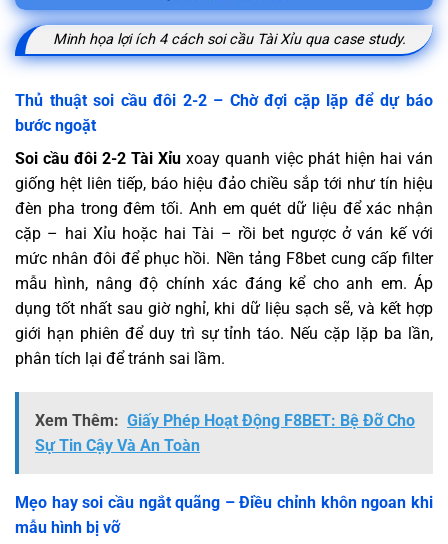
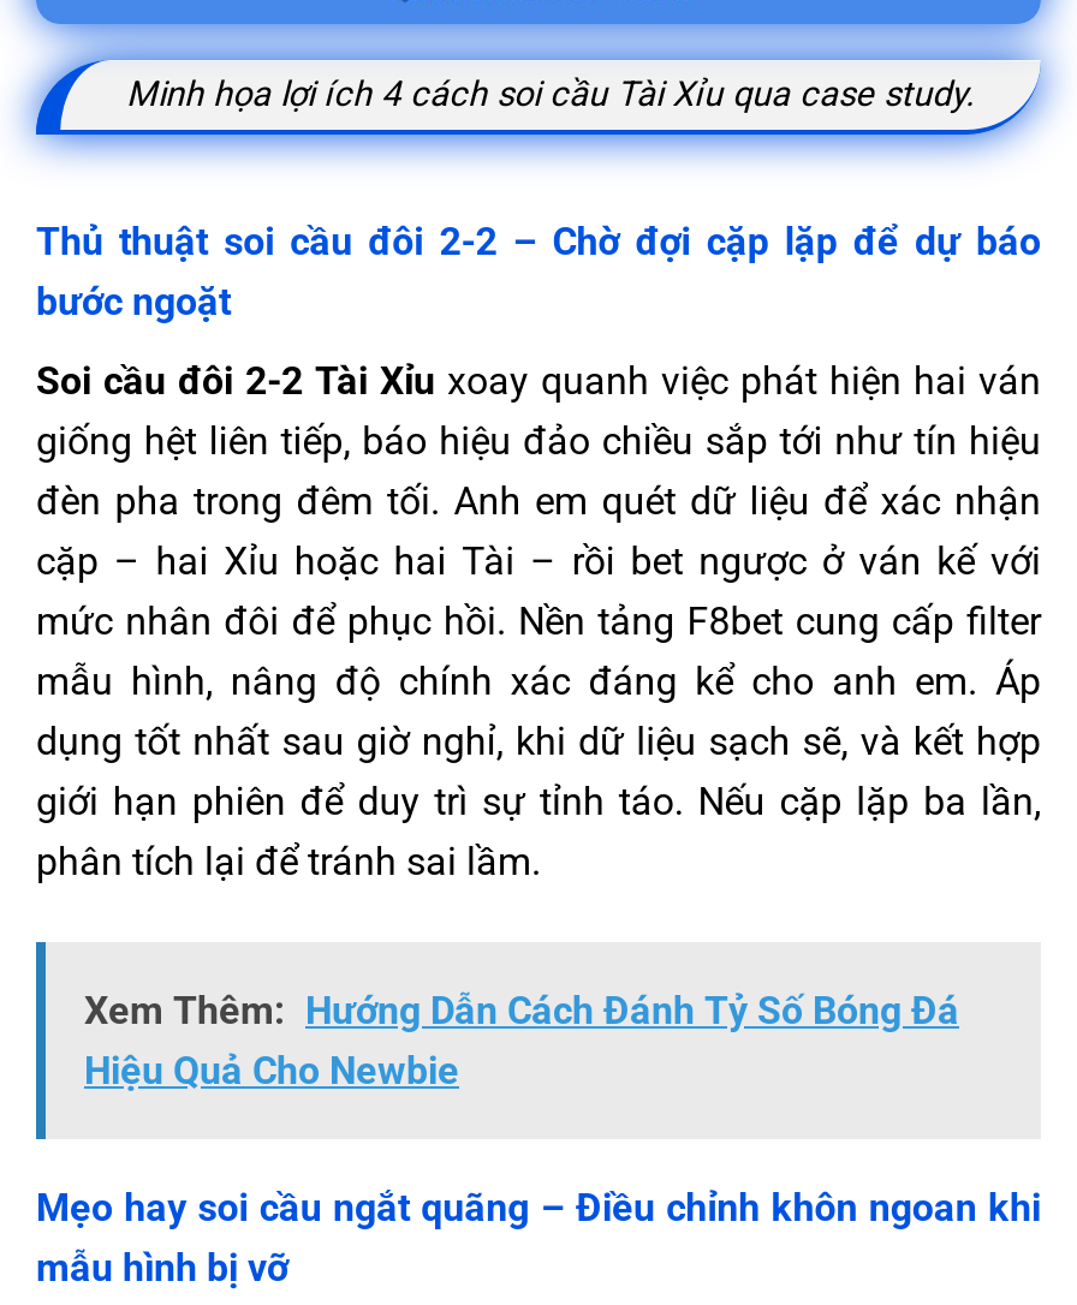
- Xem Thêm: Giấy Phép Hoạt Động F8BET: Bệ Đỡ Cho
- Sự Tin Cậy Và An Toàn
+ Xem Thêm: Hướng Dẫn Cách Đánh Tỷ Số Bóng Đá
+ Hiệu Quả Cho Newbie
